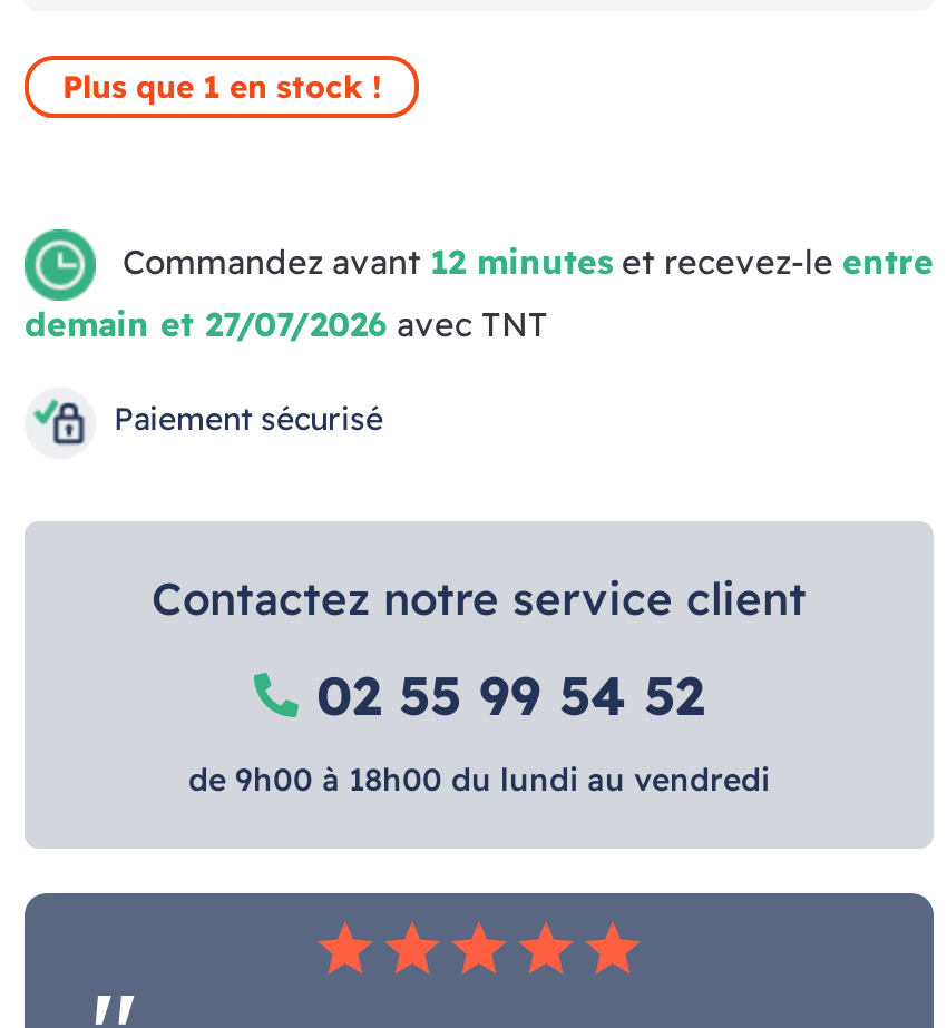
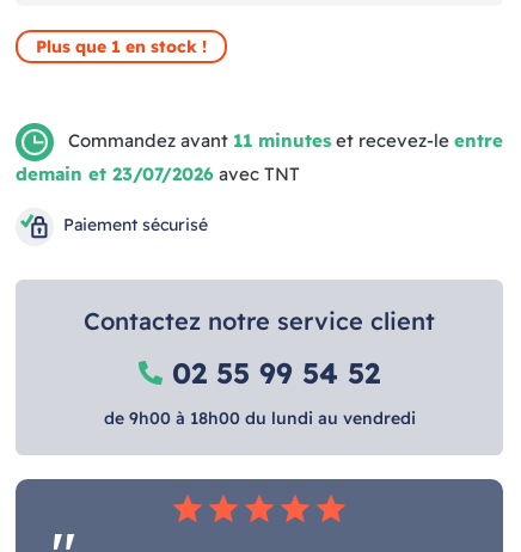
- Commandez avant 12 minutes et recevez-le entre
+ Commandez avant 11 minutes et recevez-le entre

- demain et 27/07/2026 avec TNT
+ demain et 23/07/2026 avec TNT
